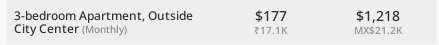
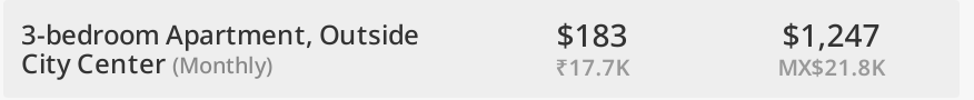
- $177
- ₹17.1K
+ $183
+ ₹17.7K

- $1,218
- MX$21.2K
+ $1,247
+ MX$21.8K
